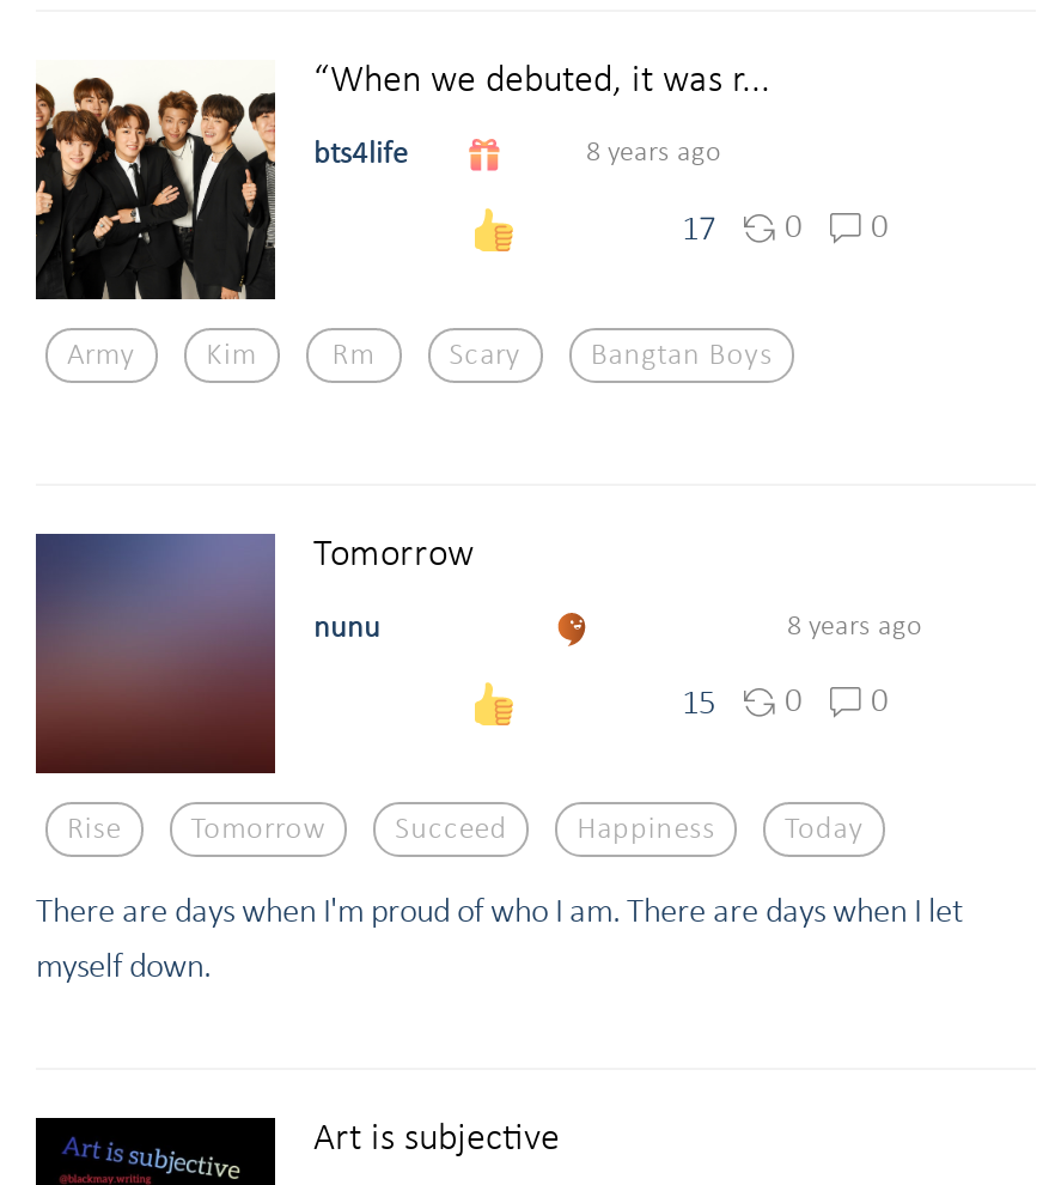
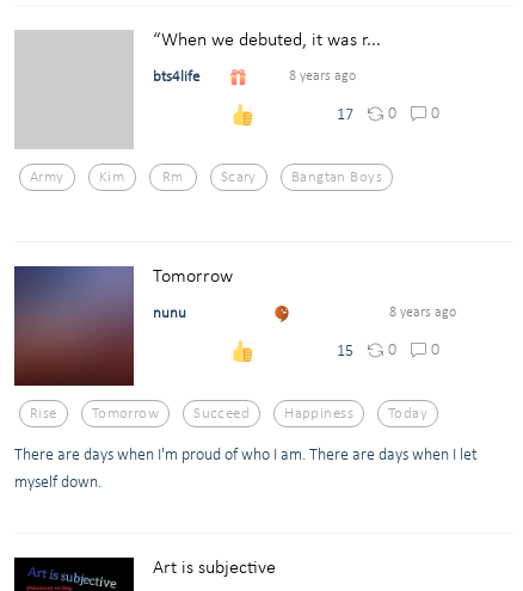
- [image]
